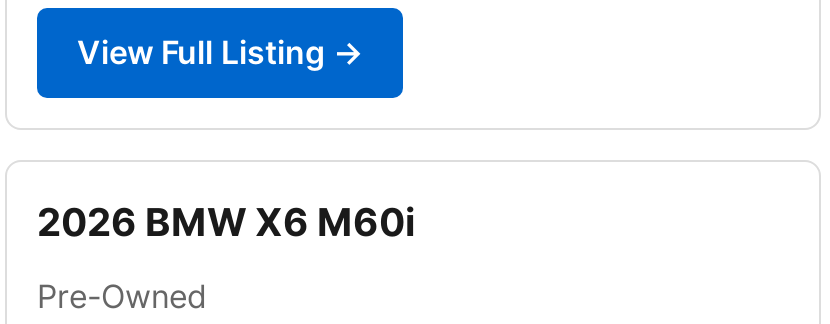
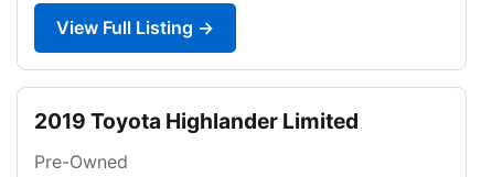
- 2026 BMW X6 M60i
+ 2019 Toyota Highlander Limited
